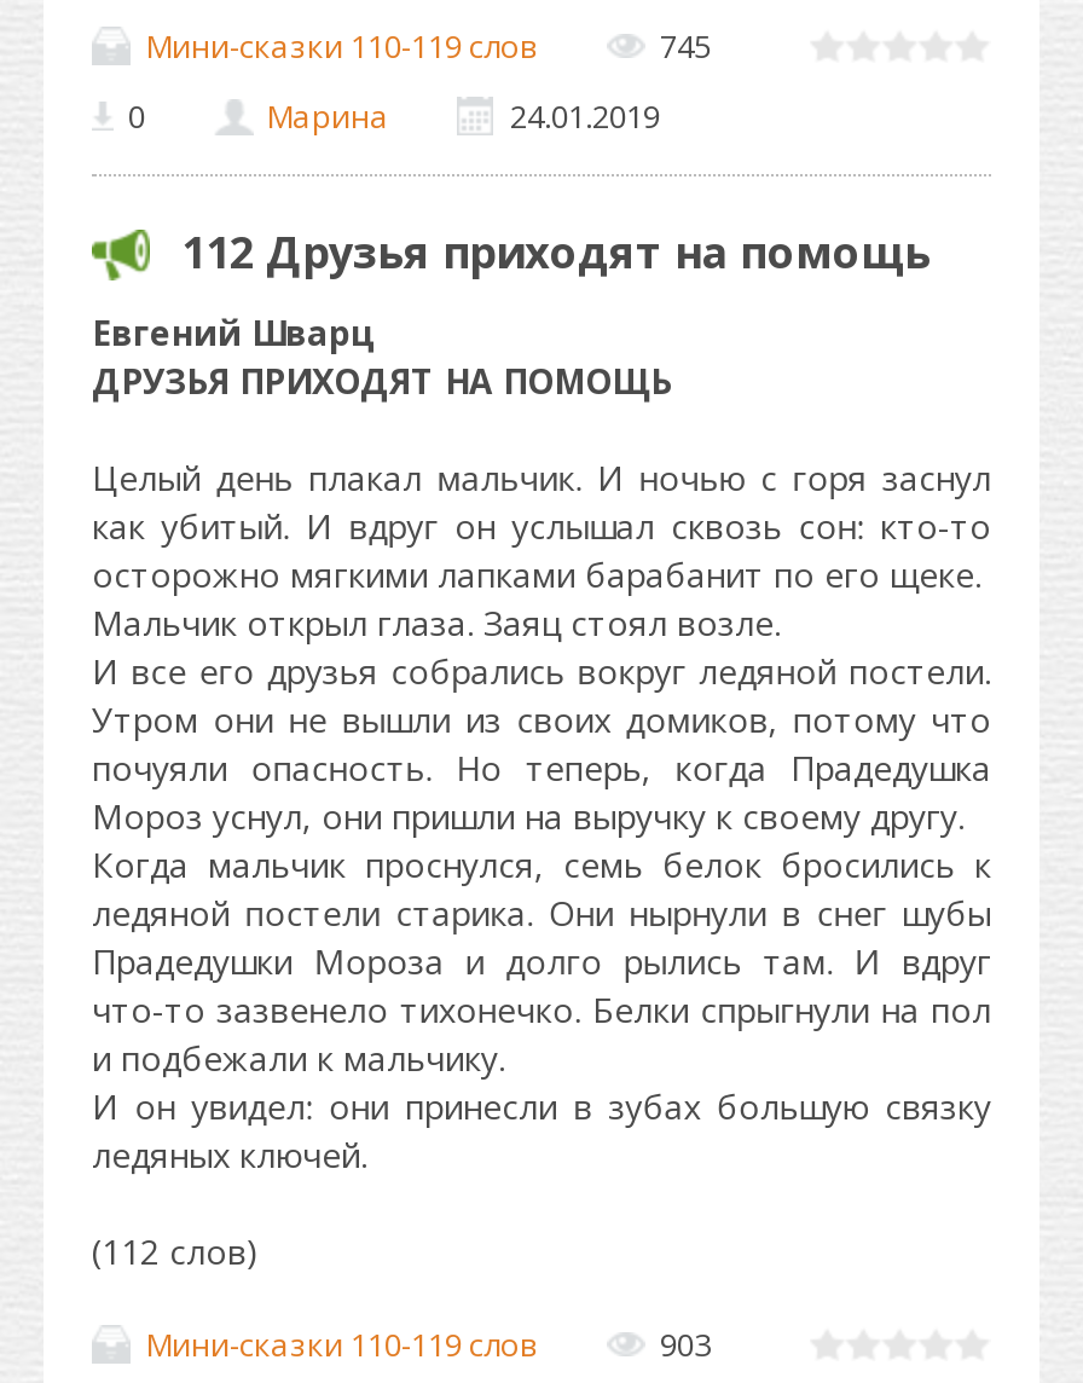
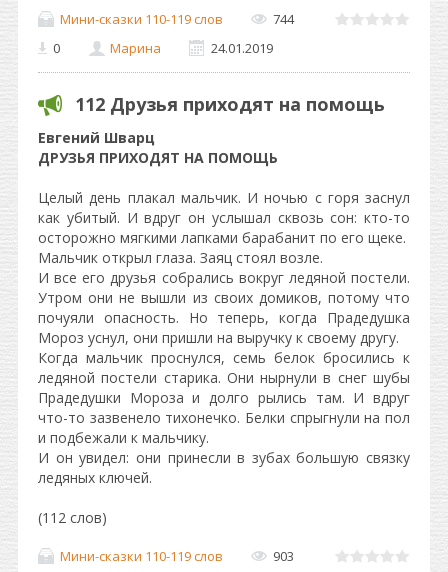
- 745
+ 744
